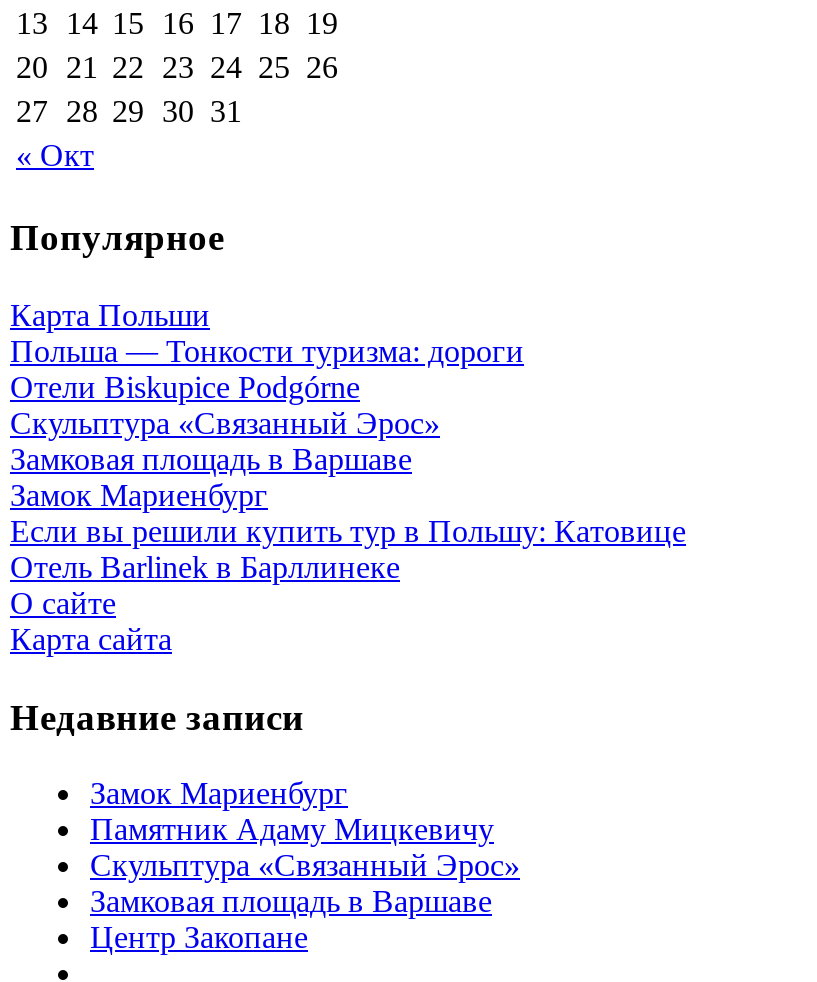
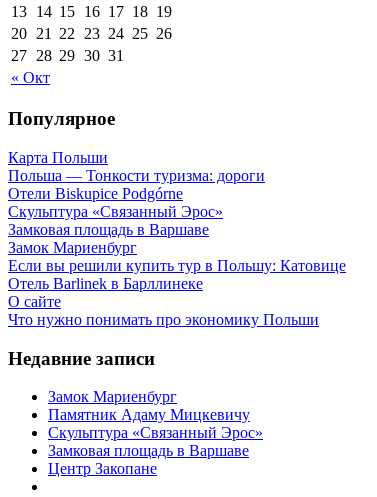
- Карта сайта
+ Что нужно понимать про экономику Польши
